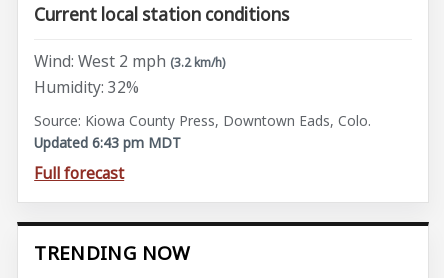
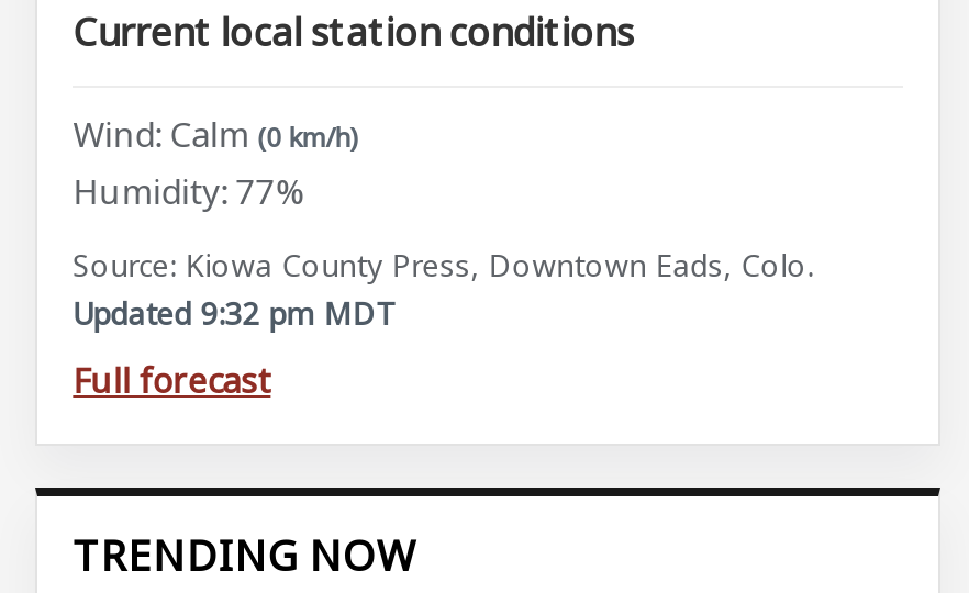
- Wind: West 2 mph (3.2 km/h)
- Humidity: 32%
+ Wind: Calm (0 km/h)
+ Humidity: 77%

- Updated 6:43 pm MDT
+ Updated 9:32 pm MDT
